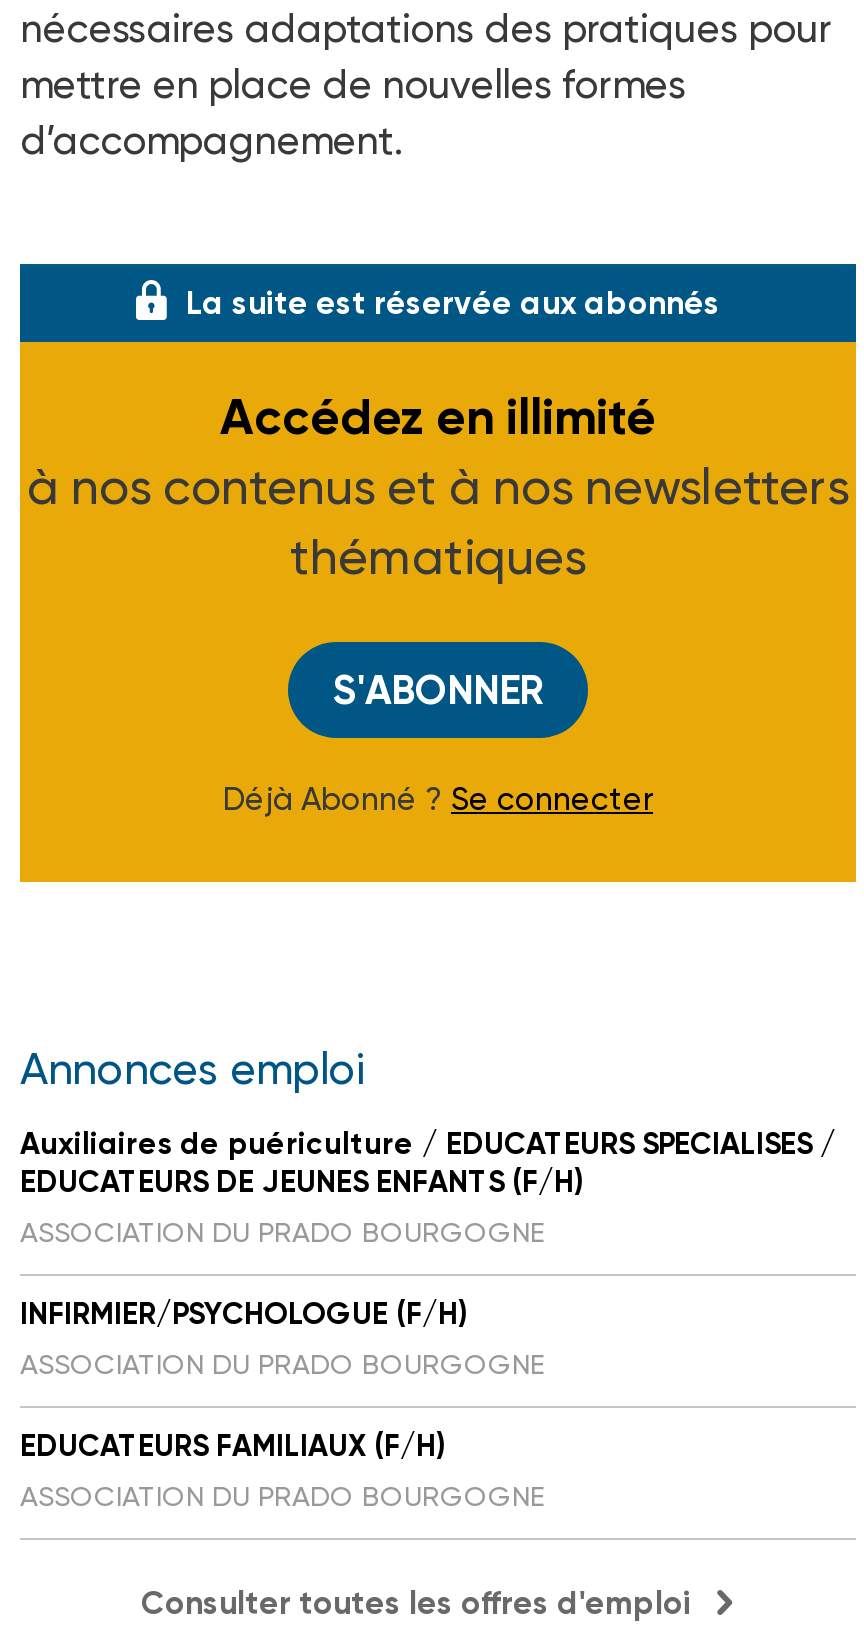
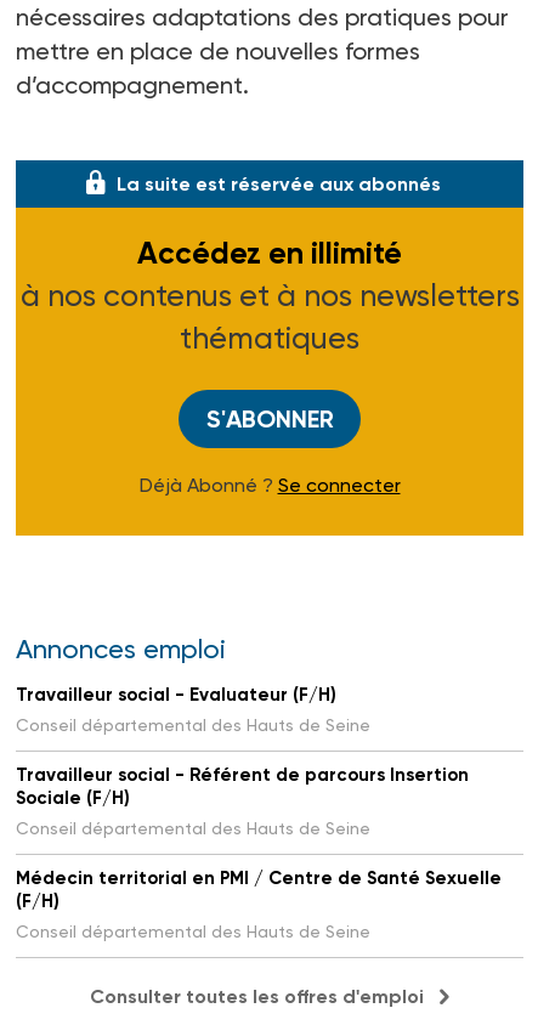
- Auxiliaires de puériculture / EDUCATEURS SPECIALISES /
- EDUCATEURS DE JEUNES ENFANTS (F/H)
- ASSOCIATION DU PRADO BOURGOGNE
+ Travailleur social - Evaluateur (F/H)
+ Conseil départemental des Hauts de Seine

- INFIRMIER/PSYCHOLOGUE (F/H)
- ASSOCIATION DU PRADO BOURGOGNE
+ Travailleur social - Référent de parcours Insertion
+ Sociale (F/H)
+ Conseil départemental des Hauts de Seine

- EDUCATEURS FAMILIAUX (F/H)
- ASSOCIATION DU PRADO BOURGOGNE
+ Médecin territorial en PMI / Centre de Santé Sexuelle
+ (F/H)
+ Conseil départemental des Hauts de Seine
